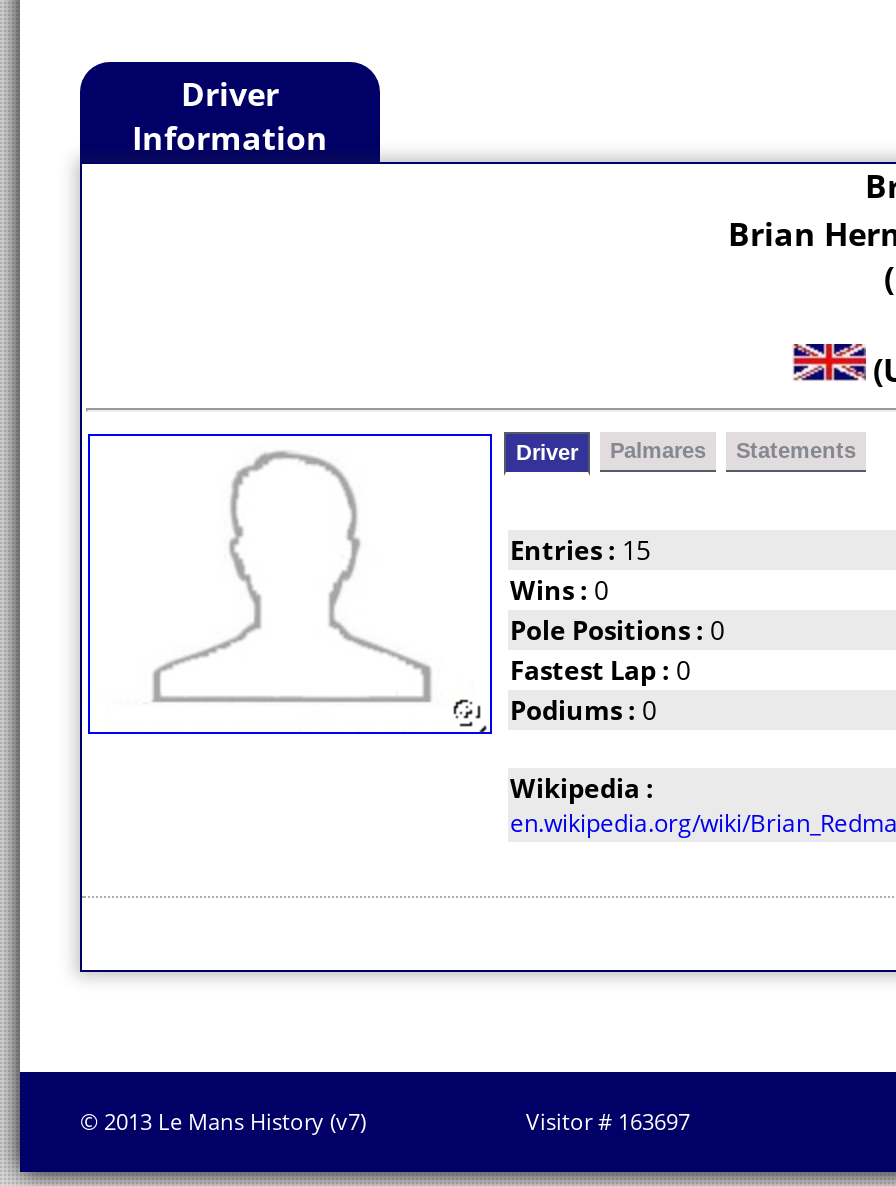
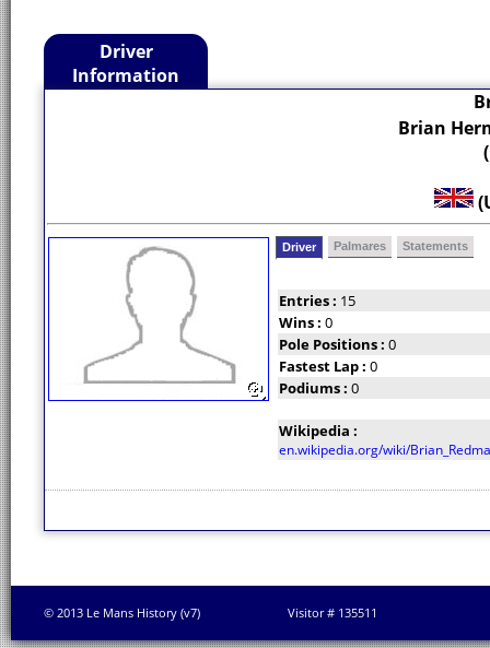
- Visitor # 163697
+ Visitor # 135511
